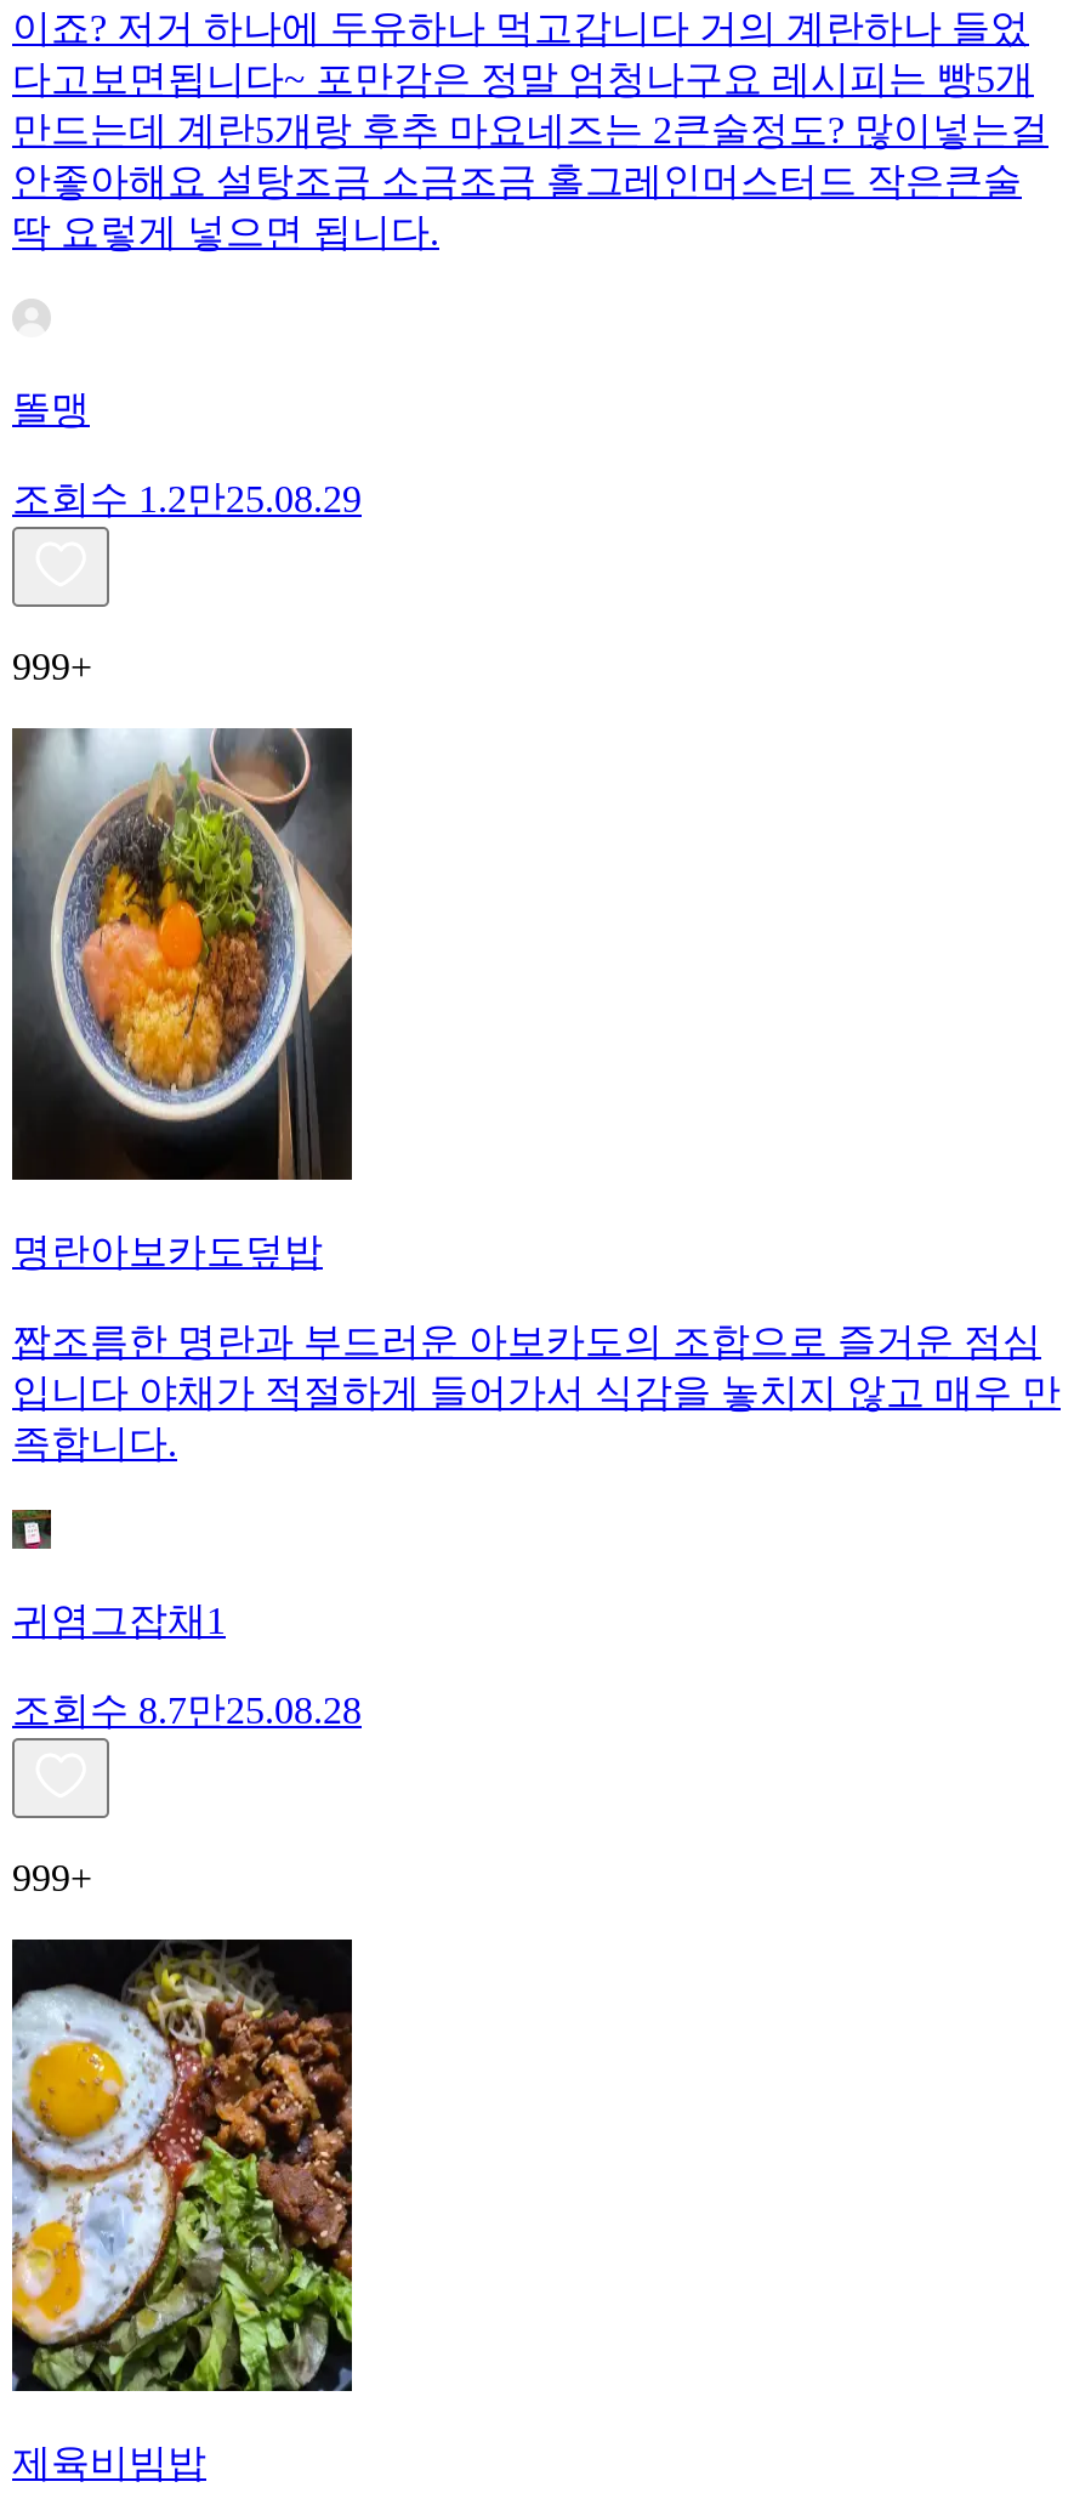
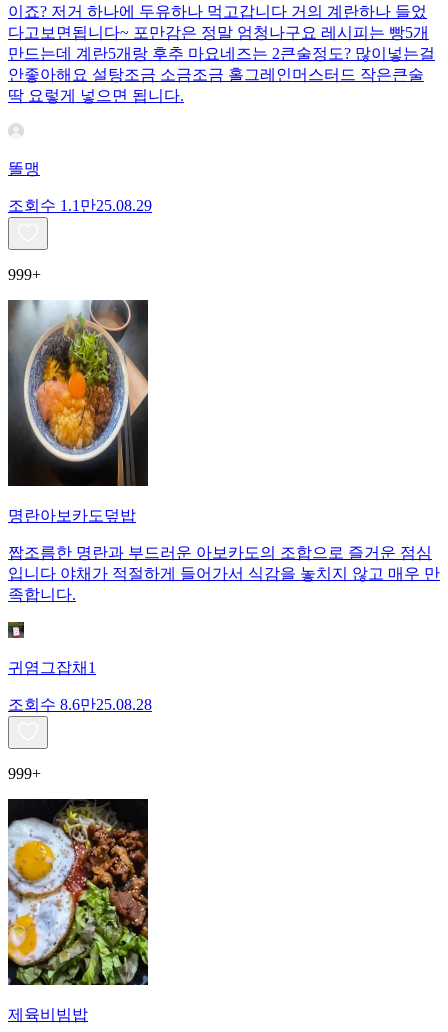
- 조회수 1.2만 25.08.29
+ 조회수 1.1만 25.08.29

- 조회수 8.7만 25.08.28
+ 조회수 8.6만 25.08.28
